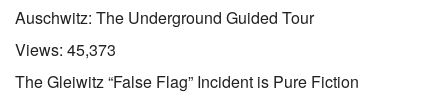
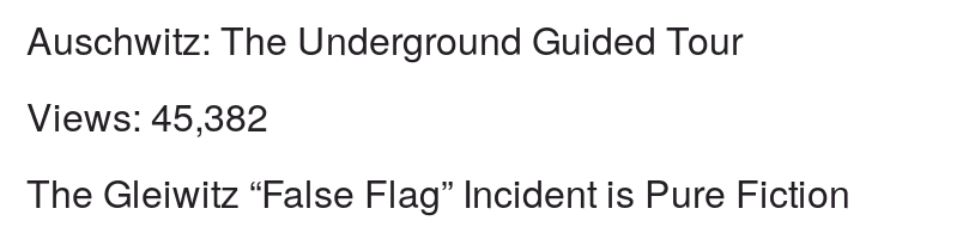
- Views: 45,373
+ Views: 45,382
